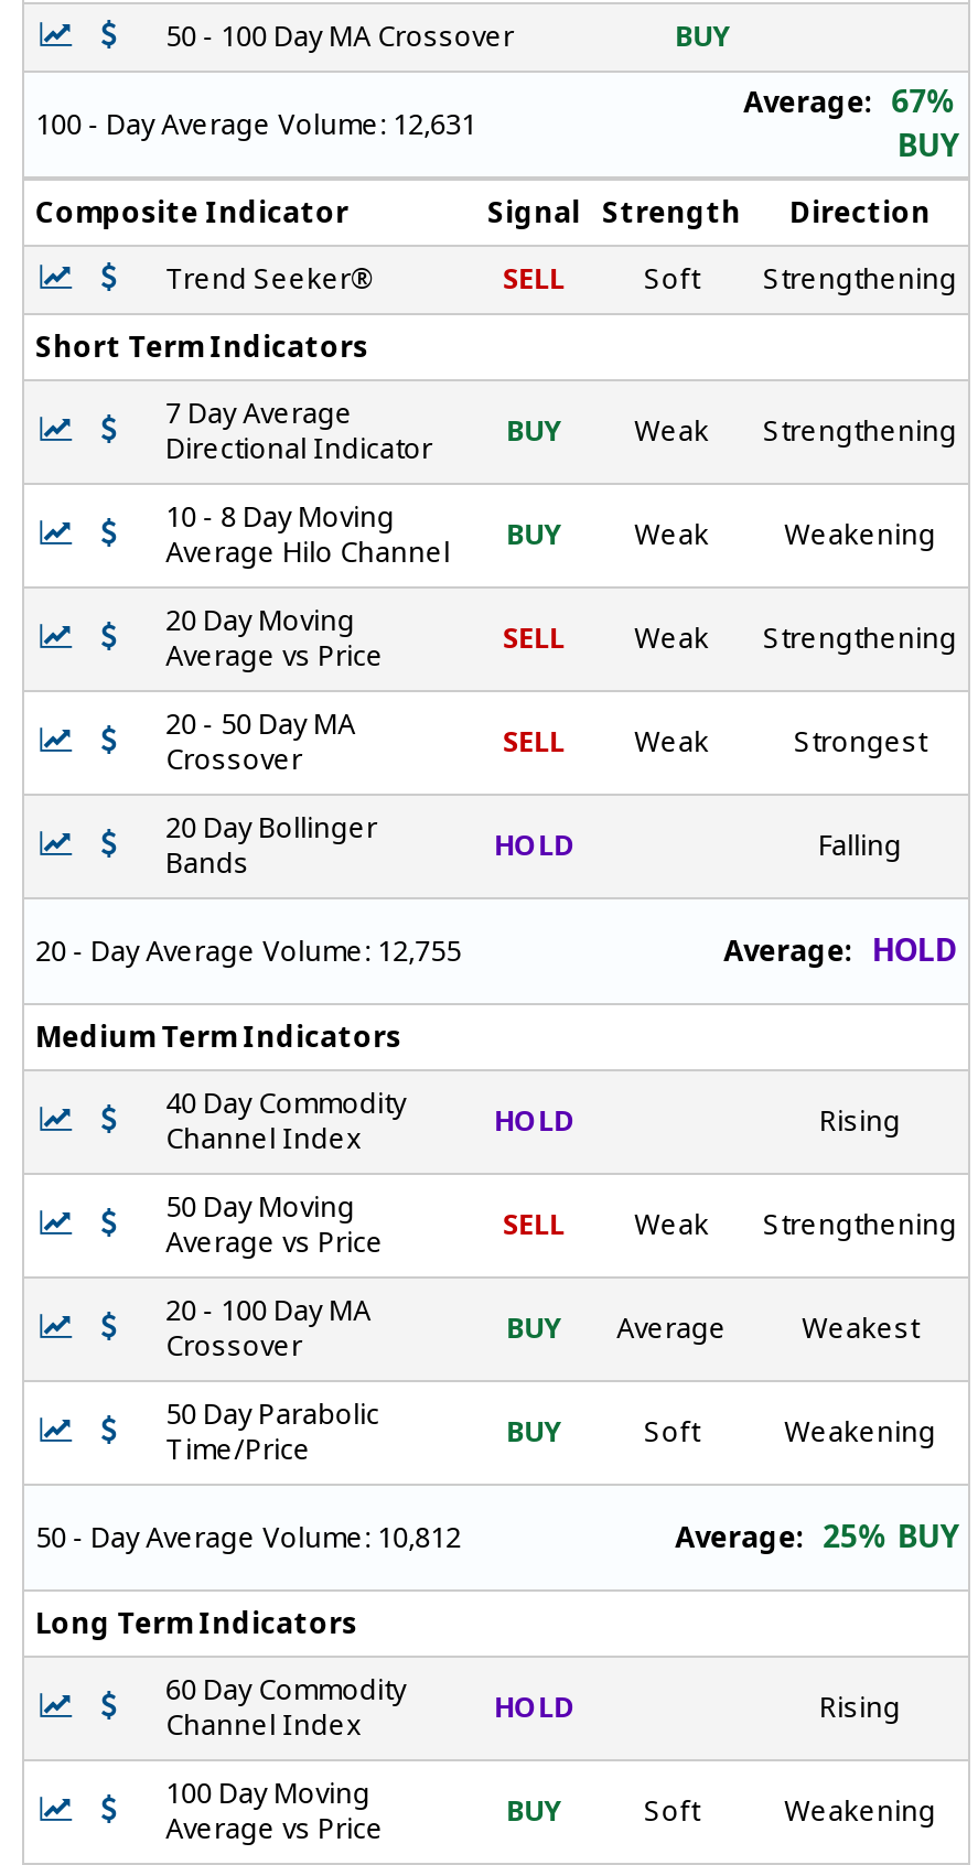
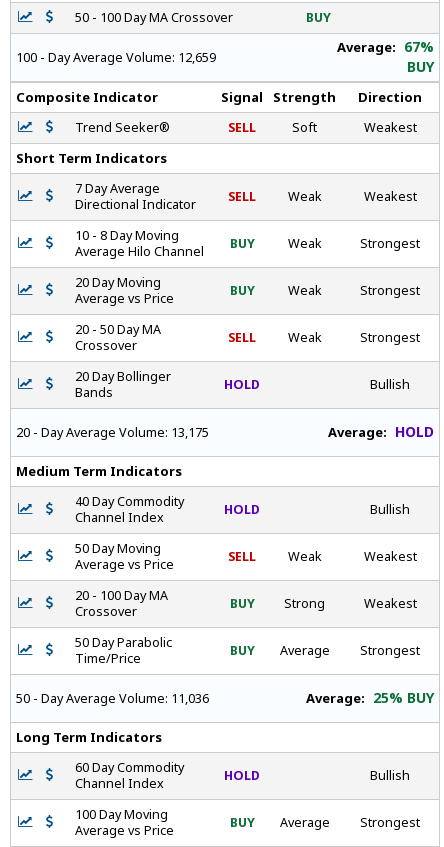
- 100 - Day Average Volume: 12,631
+ 100 - Day Average Volume: 12,659

- Strengthening
+ Weakest

- BUY
+ SELL

- Strengthening
+ Weakest

- Weakening
+ Strongest

- SELL
+ BUY

- Strengthening
+ Strongest

- Falling
+ Bullish

- 20 - Day Average Volume: 12,755
+ 20 - Day Average Volume: 13,175

- Rising
+ Bullish

- Strengthening
+ Weakest

- Average
+ Strong

- Soft
- Weakening
+ Average
+ Strongest

- 50 - Day Average Volume: 10,812
+ 50 - Day Average Volume: 11,036

- Rising
+ Bullish

- Soft
- Weakening
+ Average
+ Strongest
